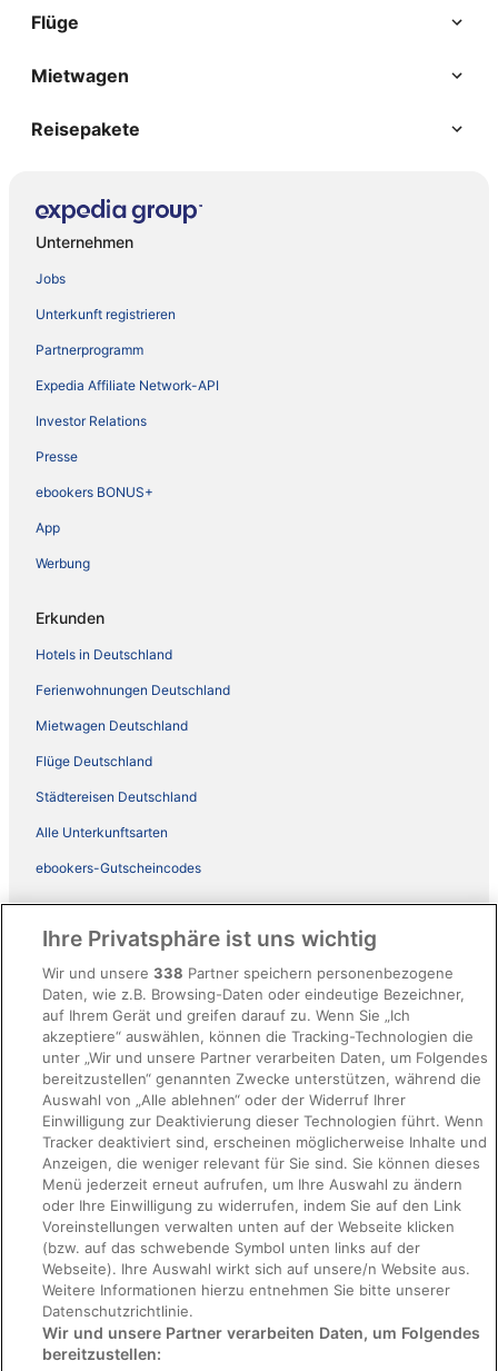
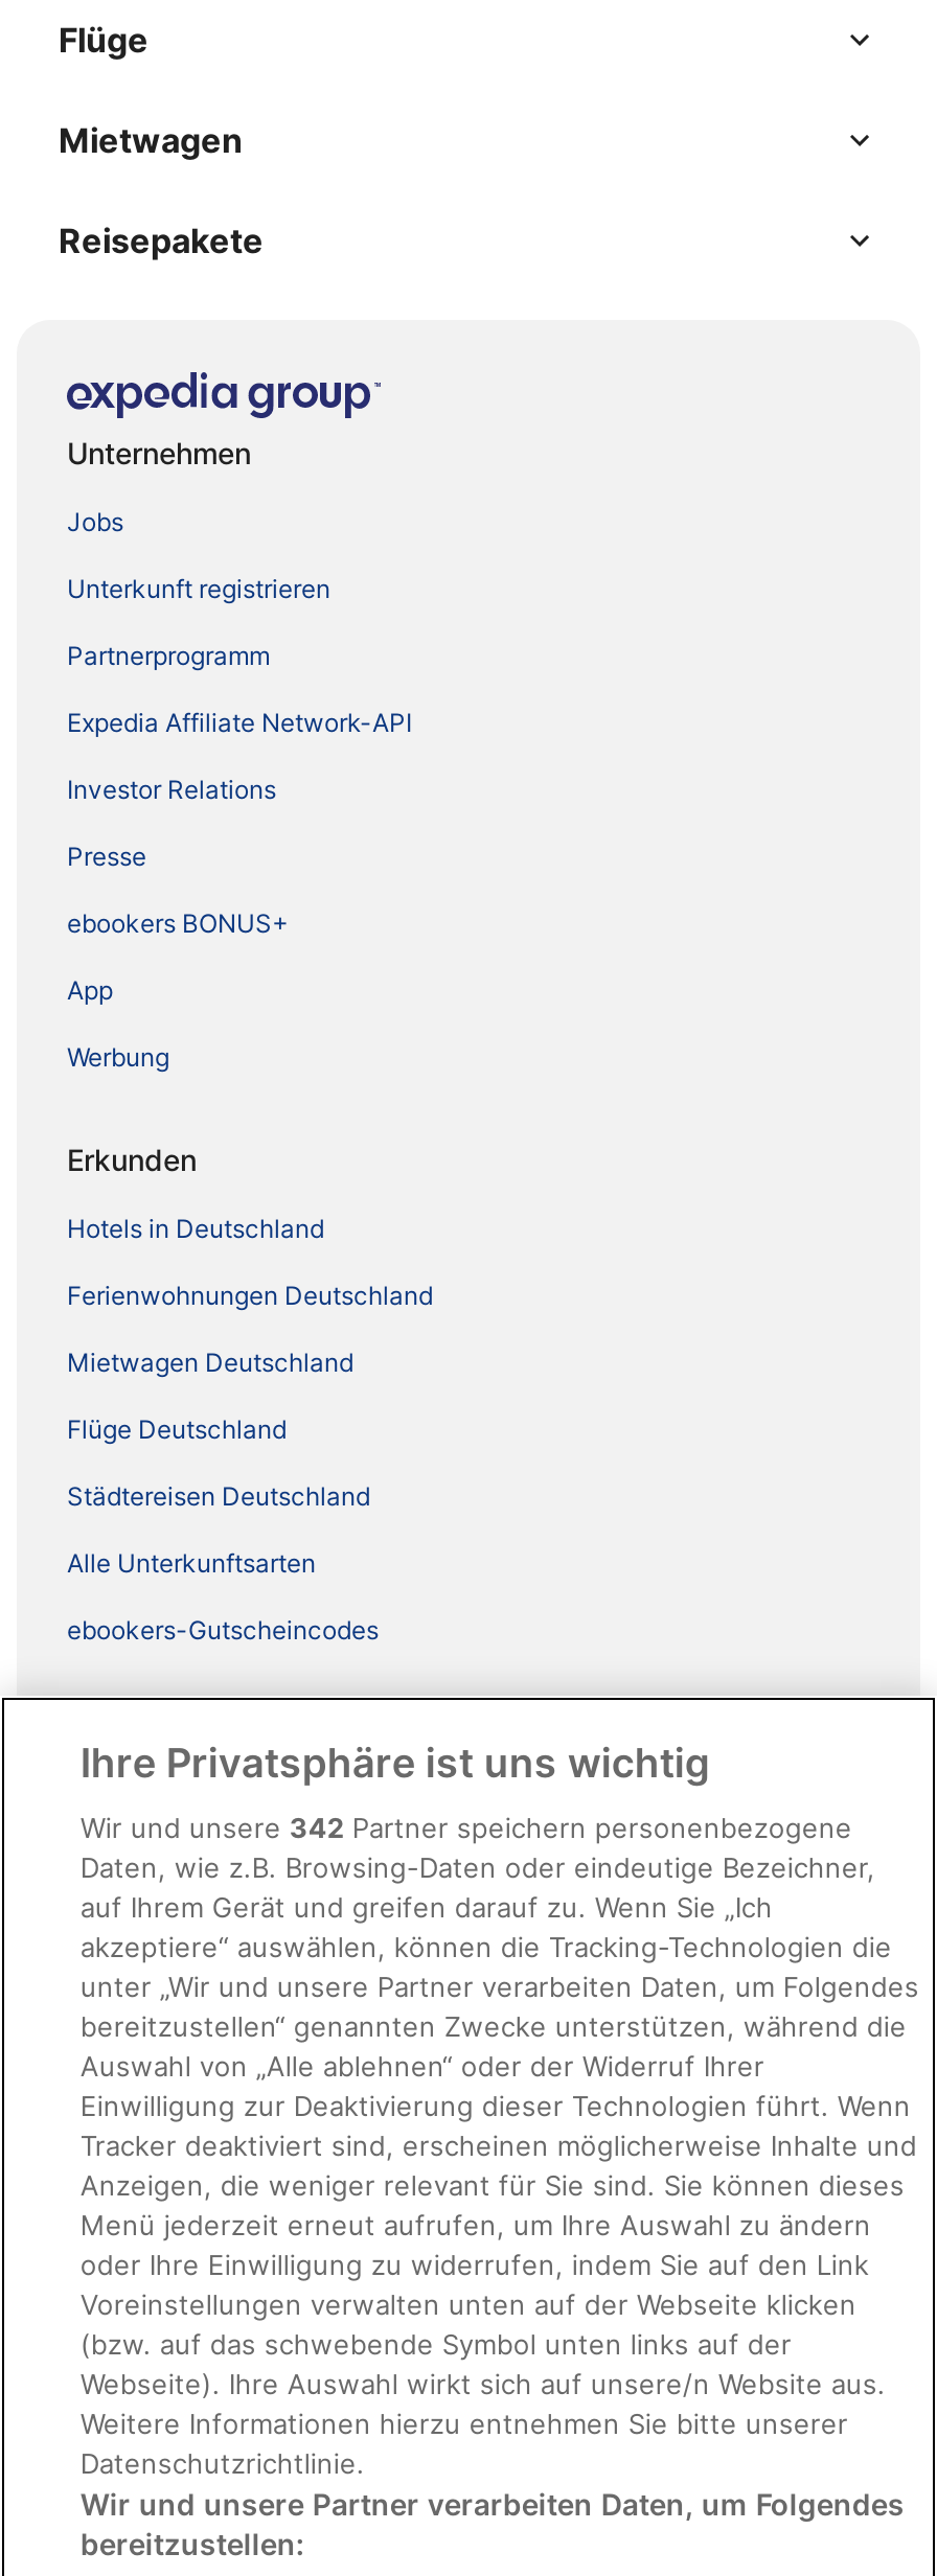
- Wir und unsere 338 Partner speichern personenbezogene
+ Wir und unsere 342 Partner speichern personenbezogene
